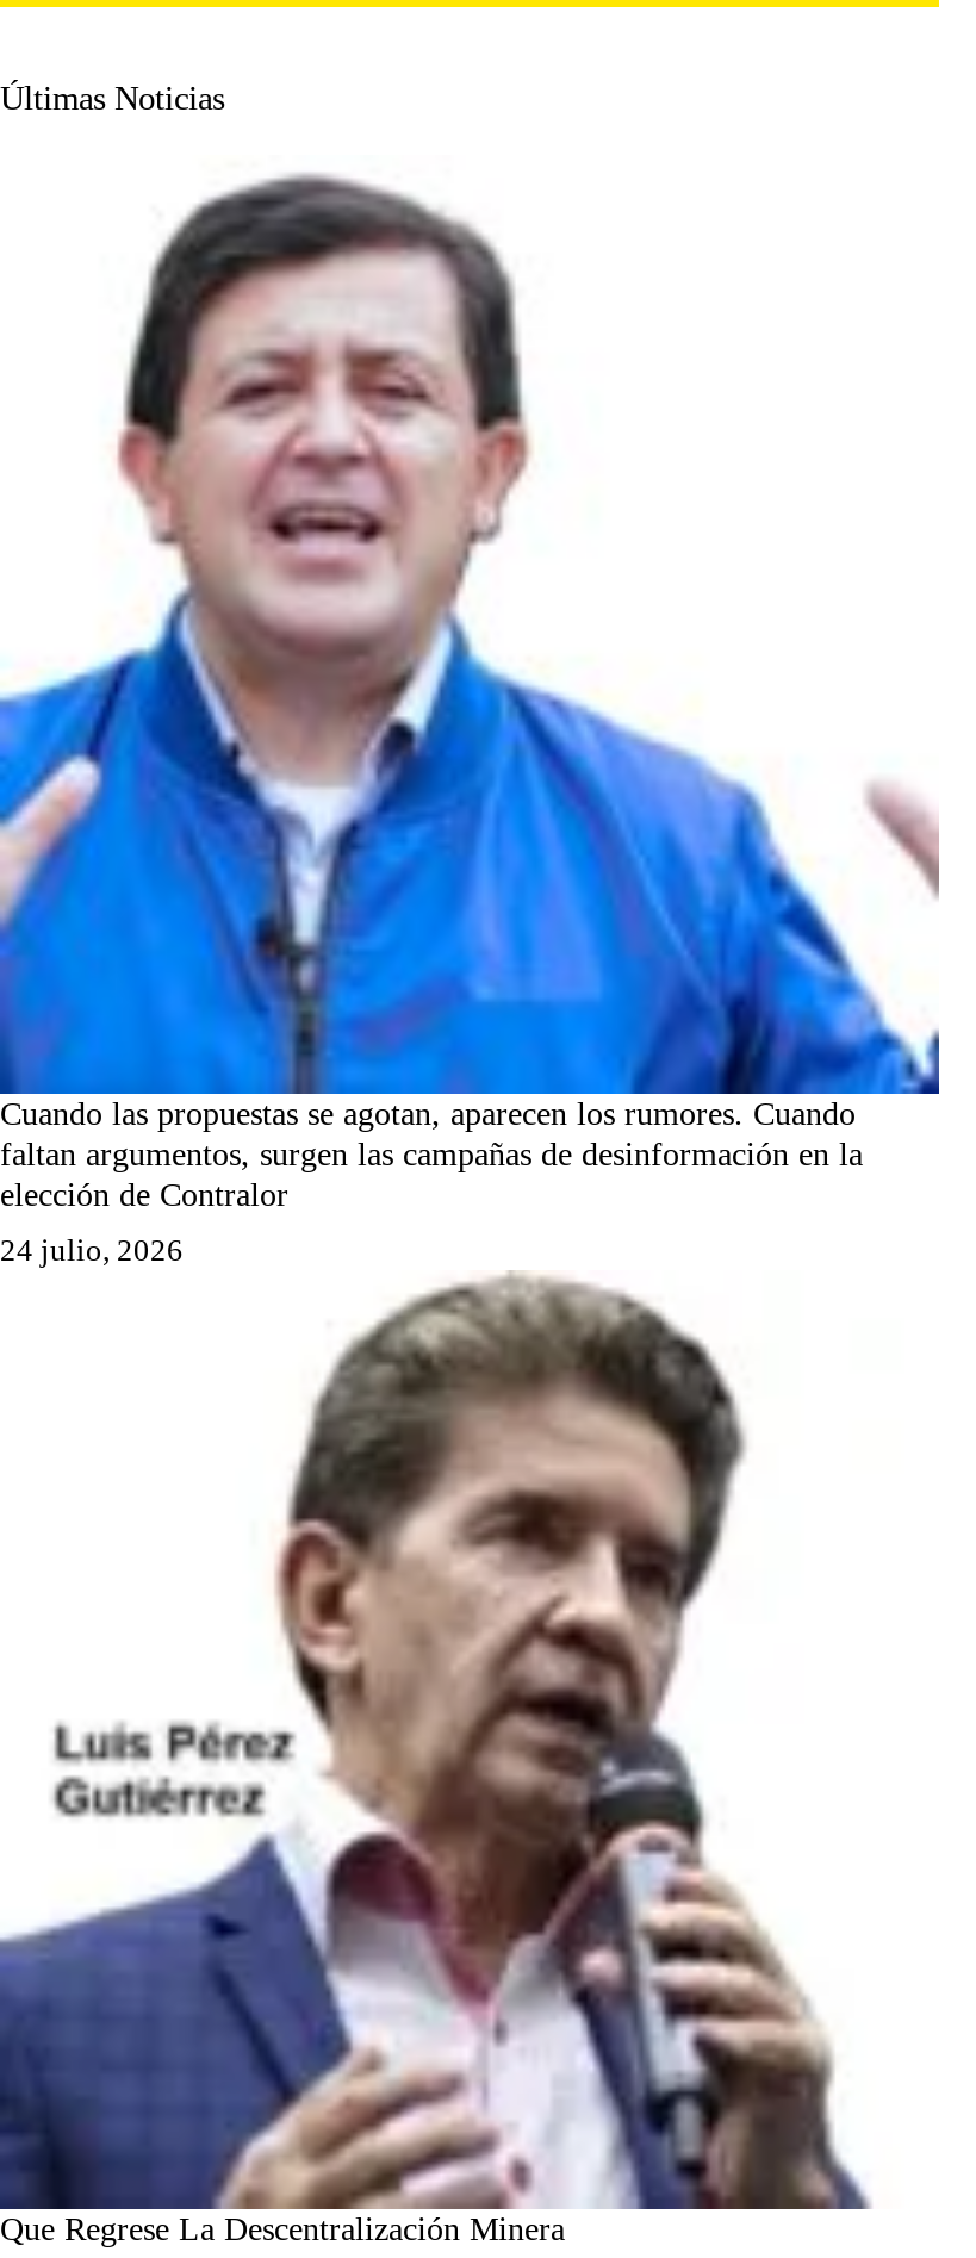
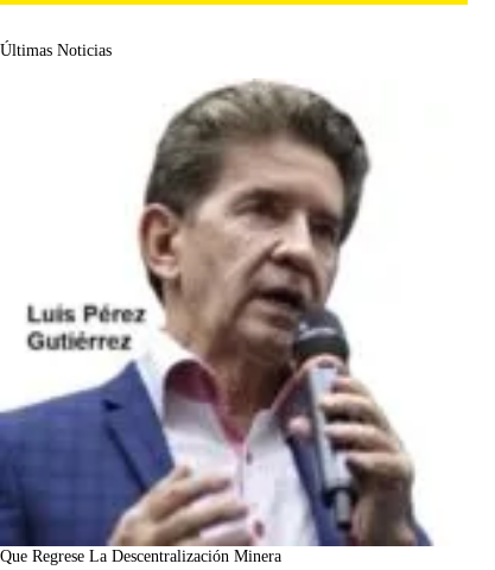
- [image]
- Cuando las propuestas se agotan, aparecen los rumores. Cuando
- faltan argumentos, surgen las campañas de desinformación en la
- elección de Contralor
- 24 julio, 2026
